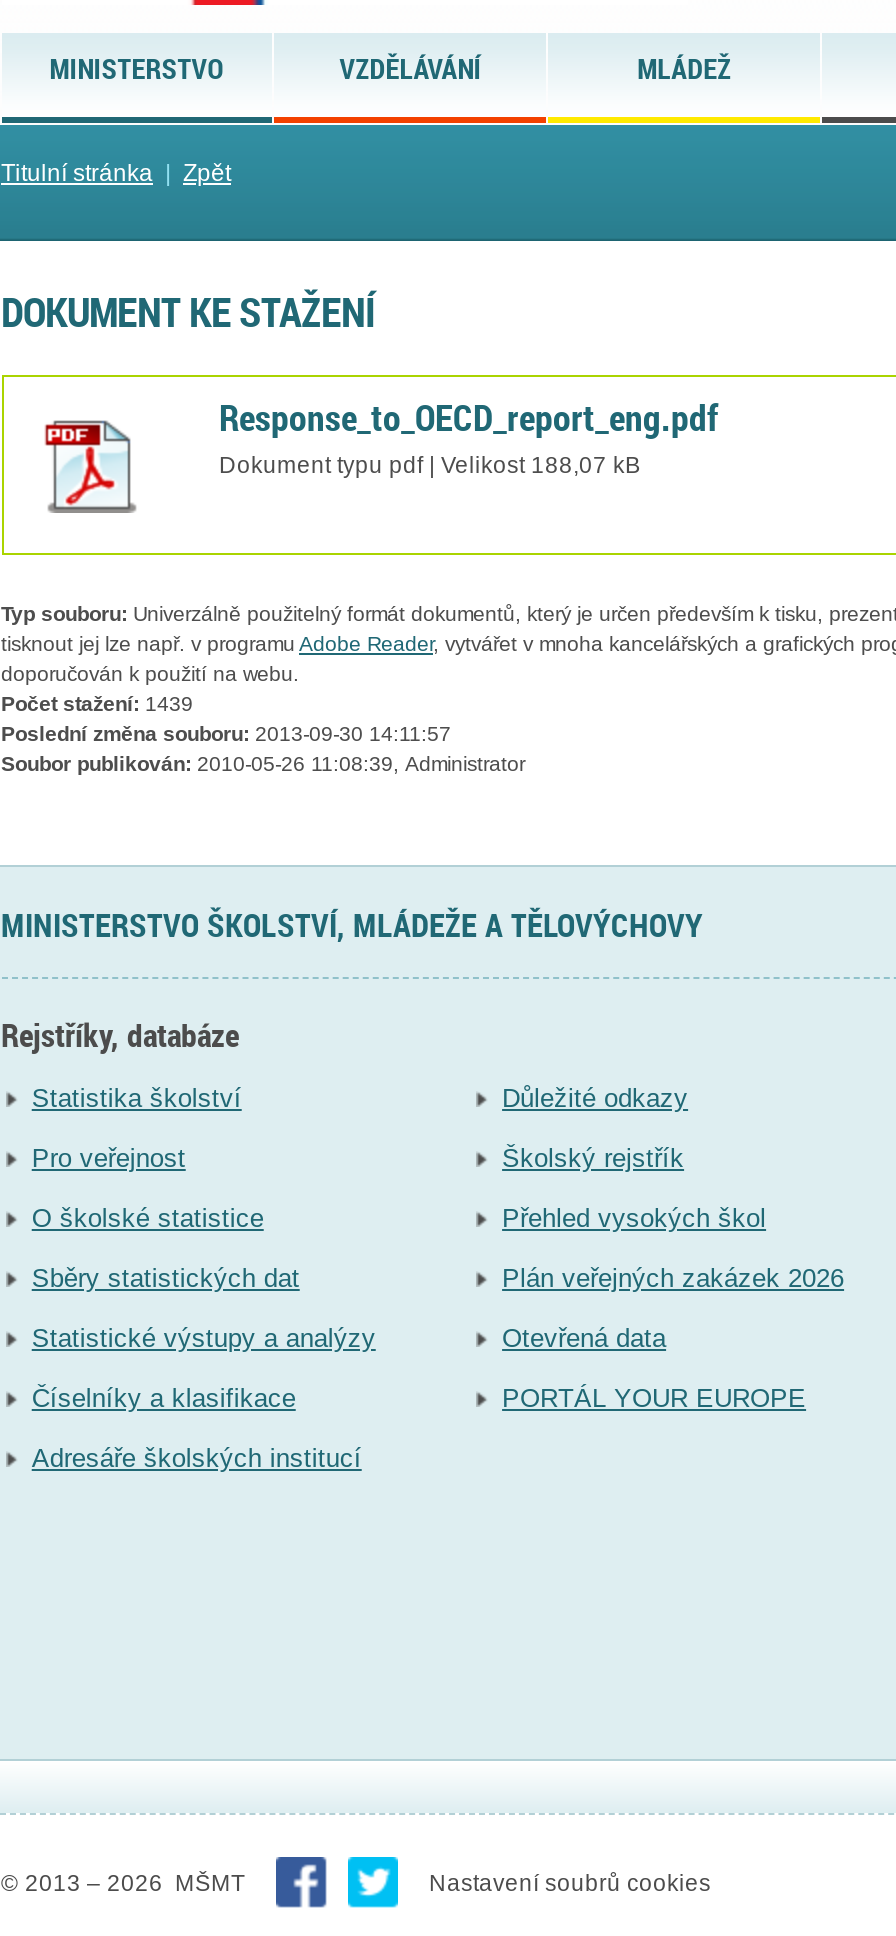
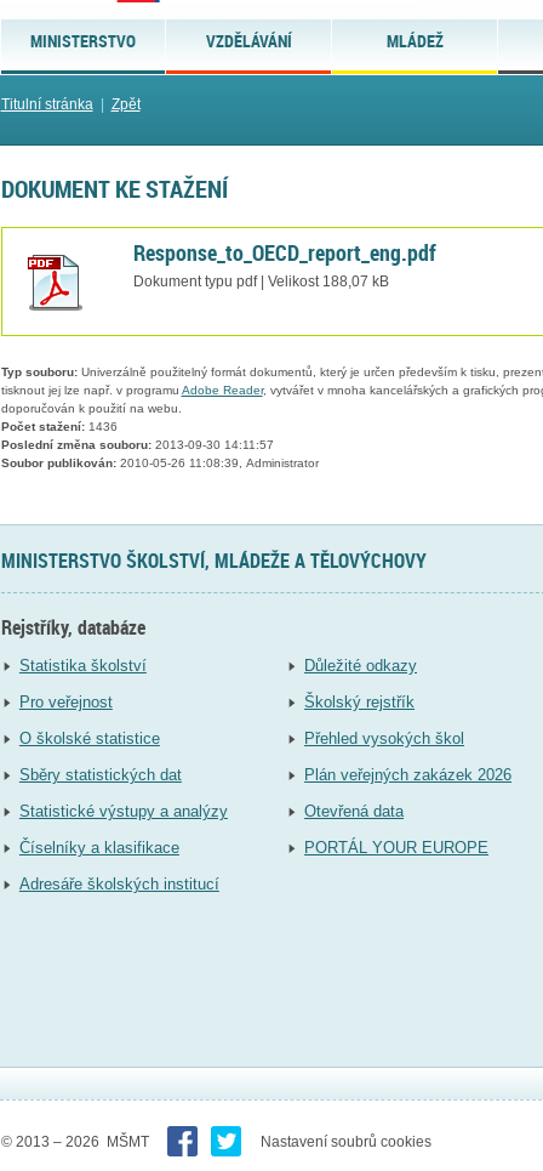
- Počet stažení: 1439
+ Počet stažení: 1436
